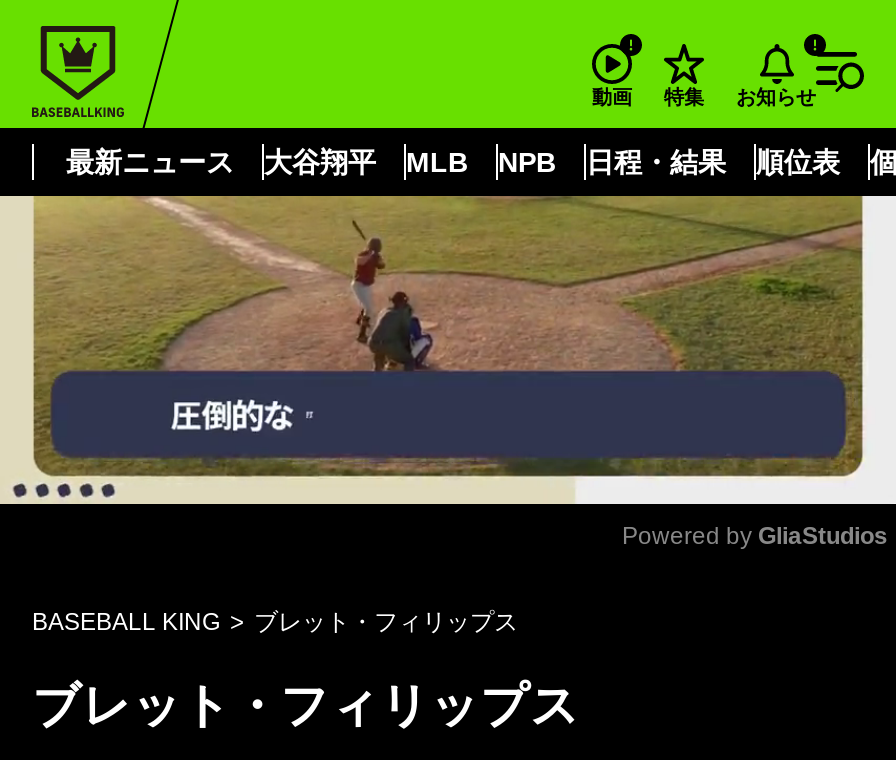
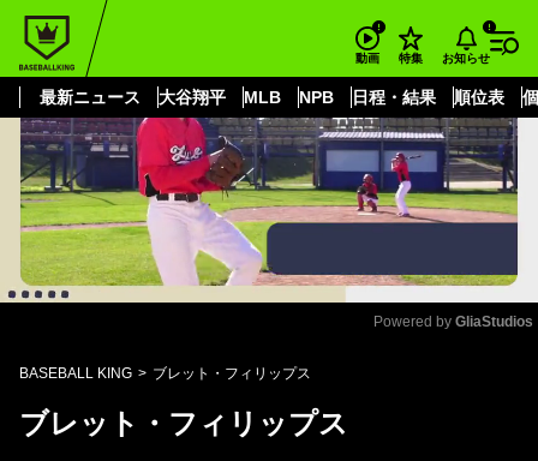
- [image]
+ [image]
